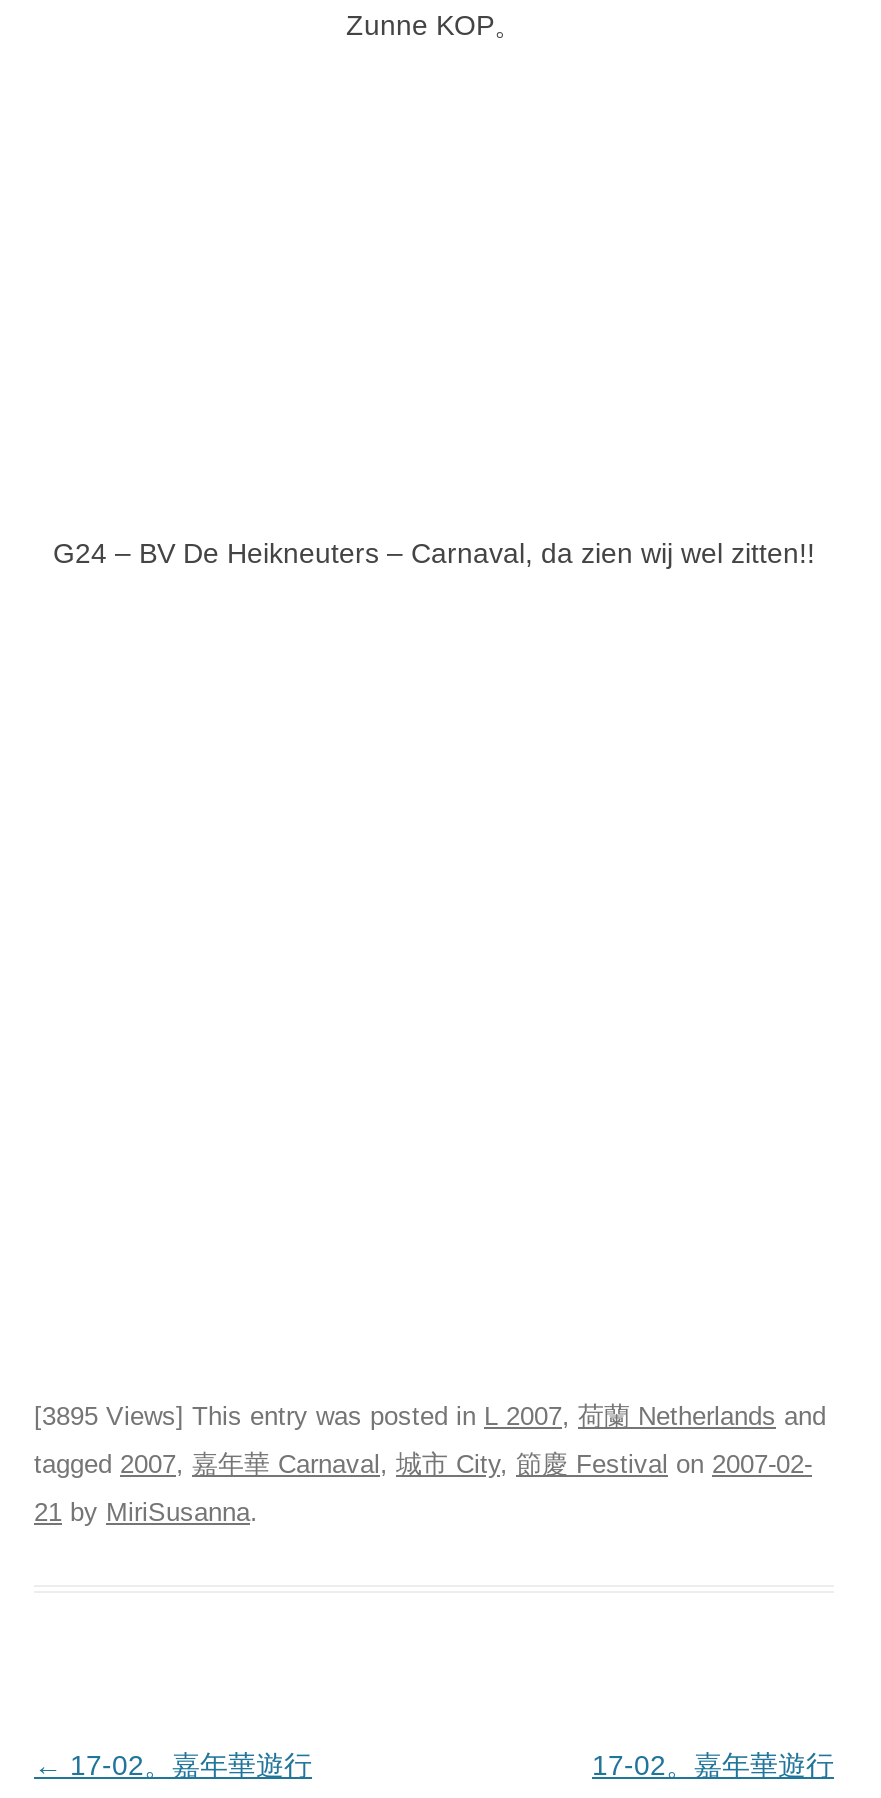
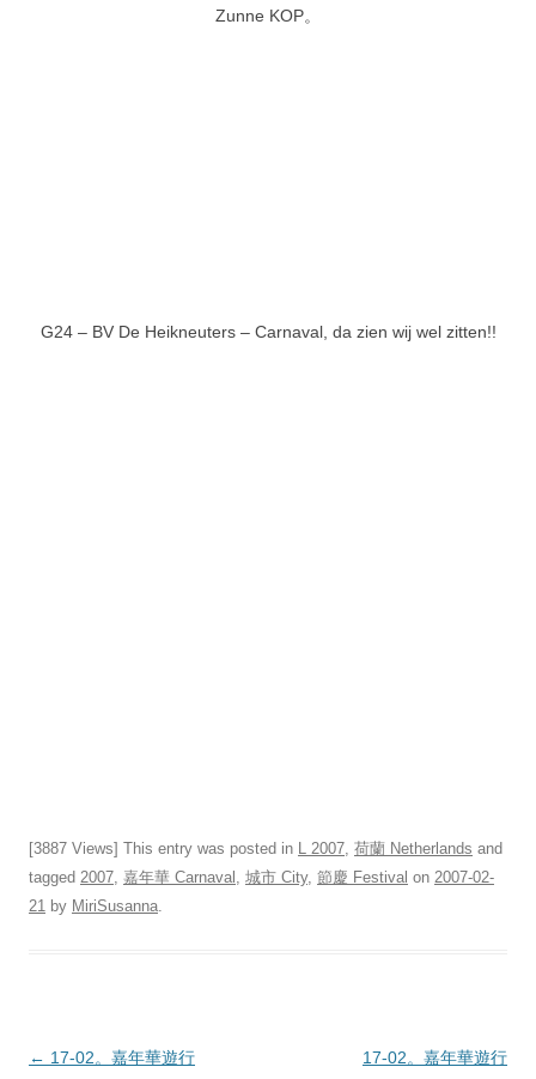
- [3895 Views] This entry was posted in L 2007,荷蘭 Netherlands and
+ [3887 Views] This entry was posted in L 2007,荷蘭 Netherlands and
